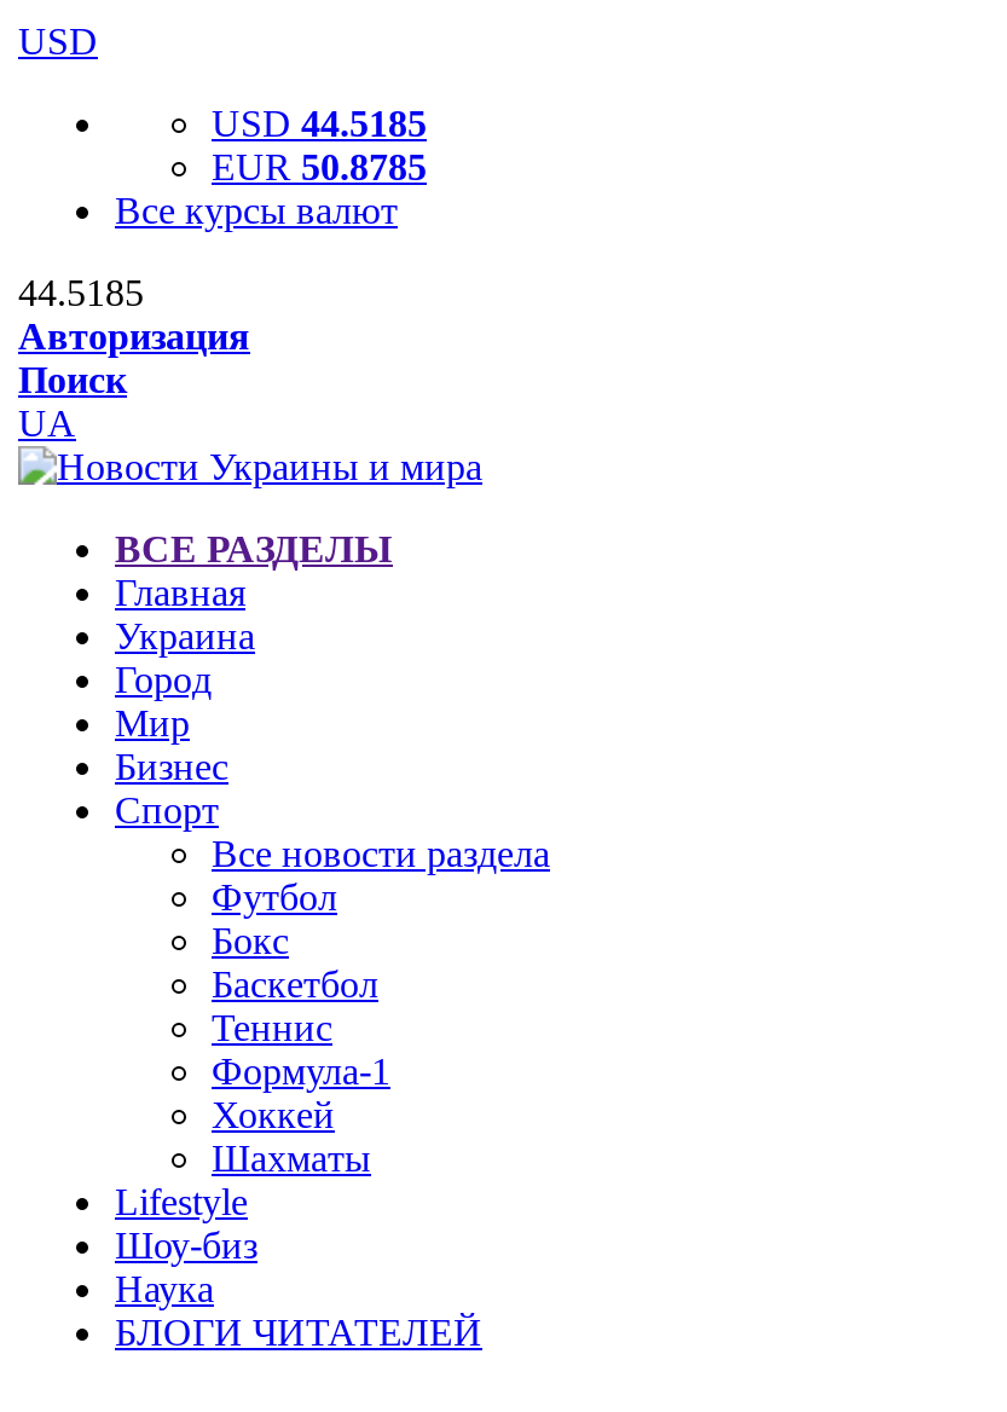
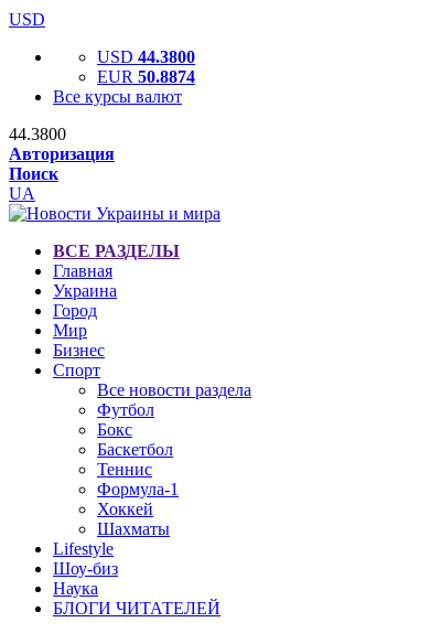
- USD 44.5185
+ USD 44.3800

- EUR 50.8785
+ EUR 50.8874

- 44.5185
+ 44.3800
